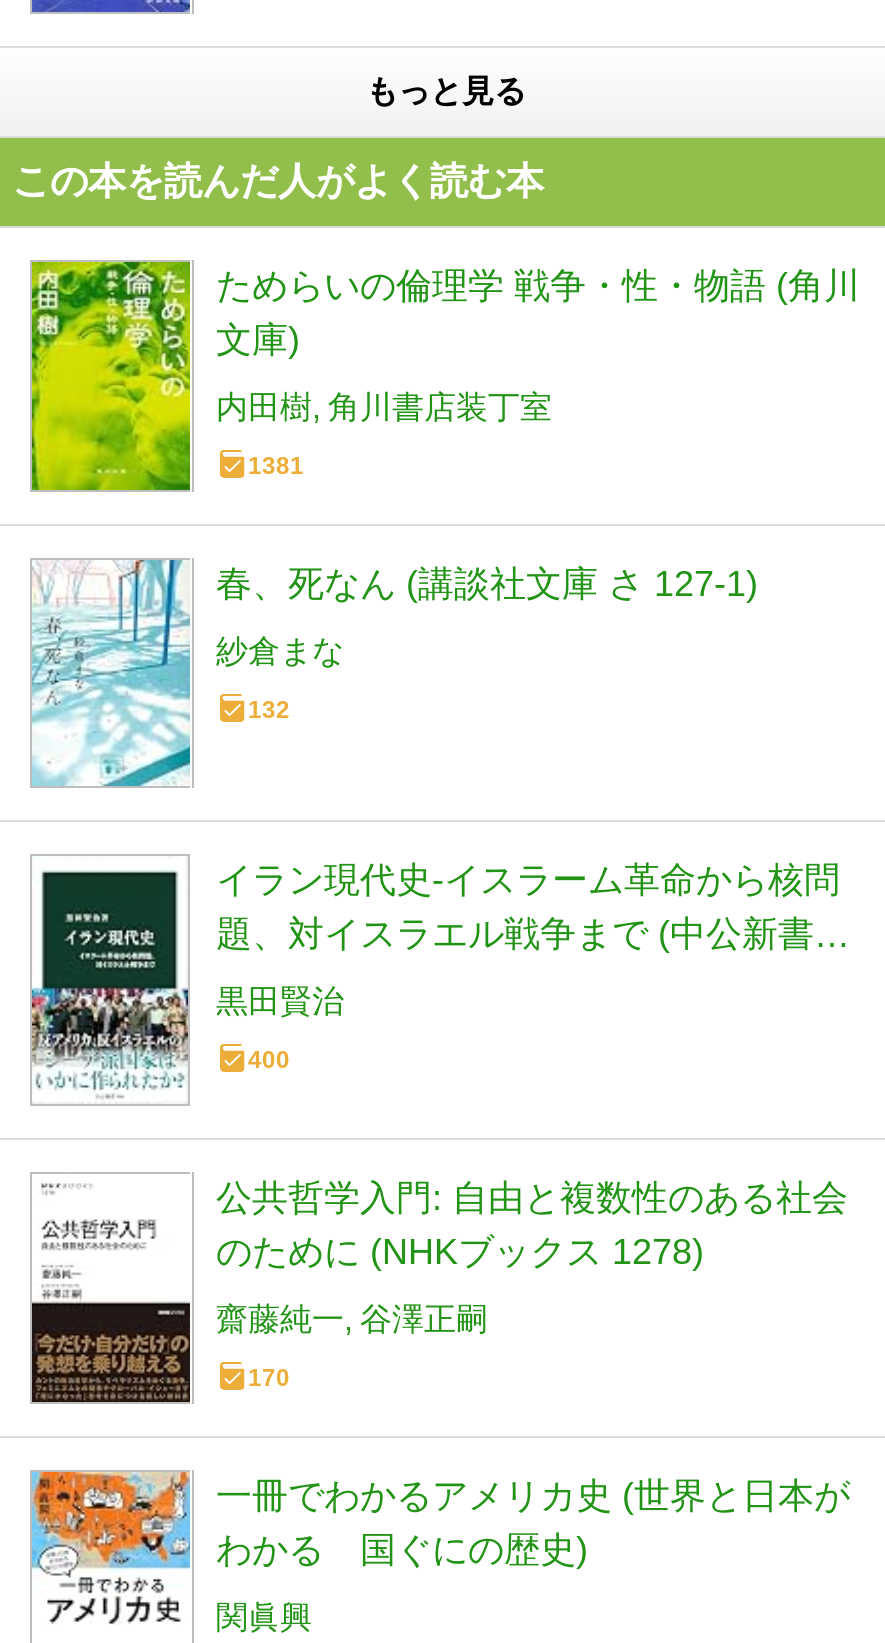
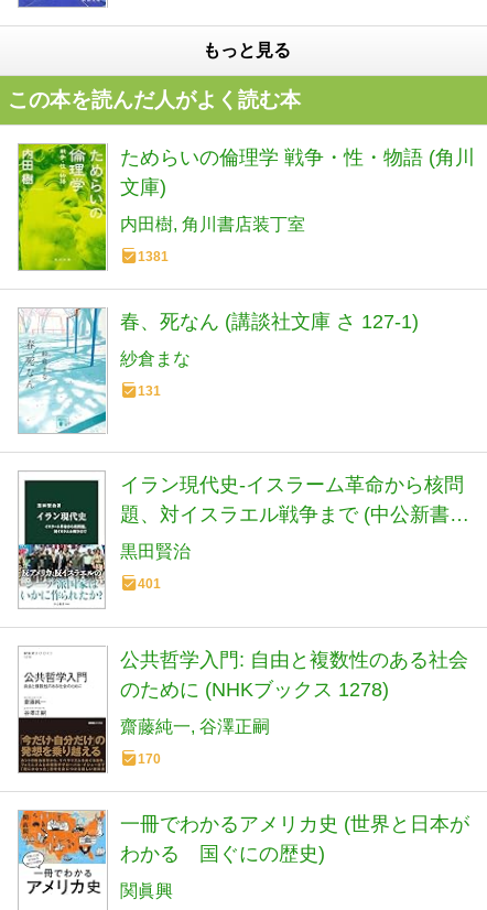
- 132
+ 131

- 400
+ 401
